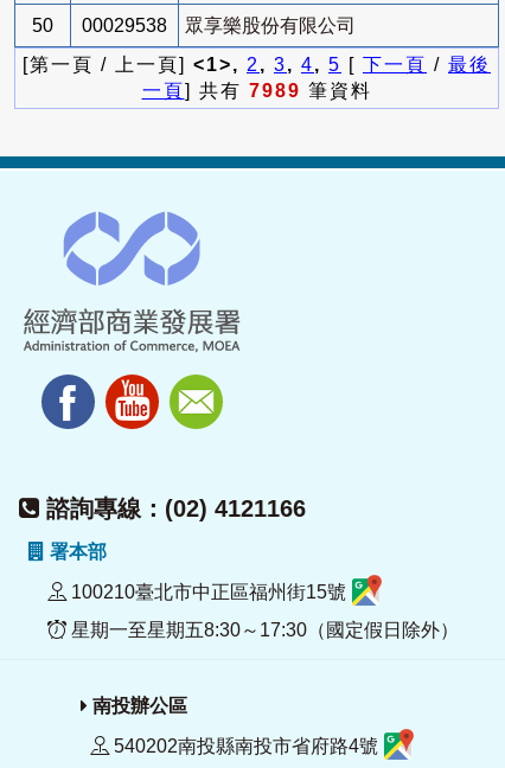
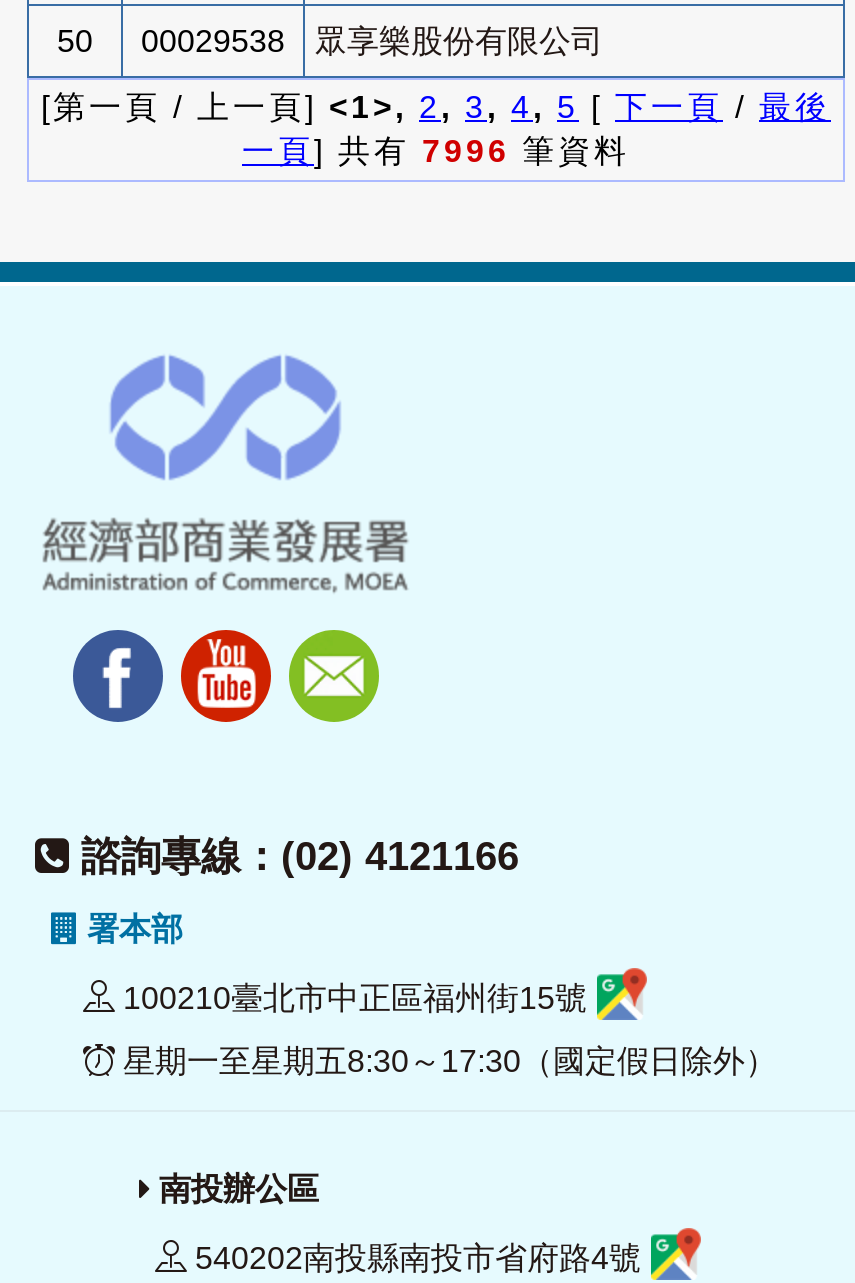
- 一頁] 共有7989筆資料
+ 一頁] 共有7996筆資料
